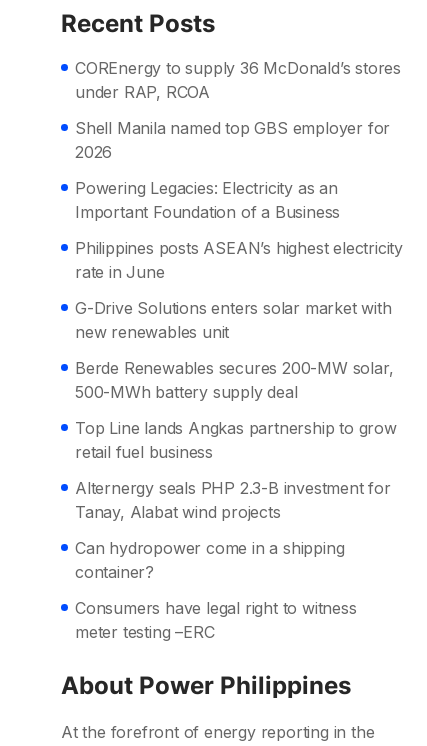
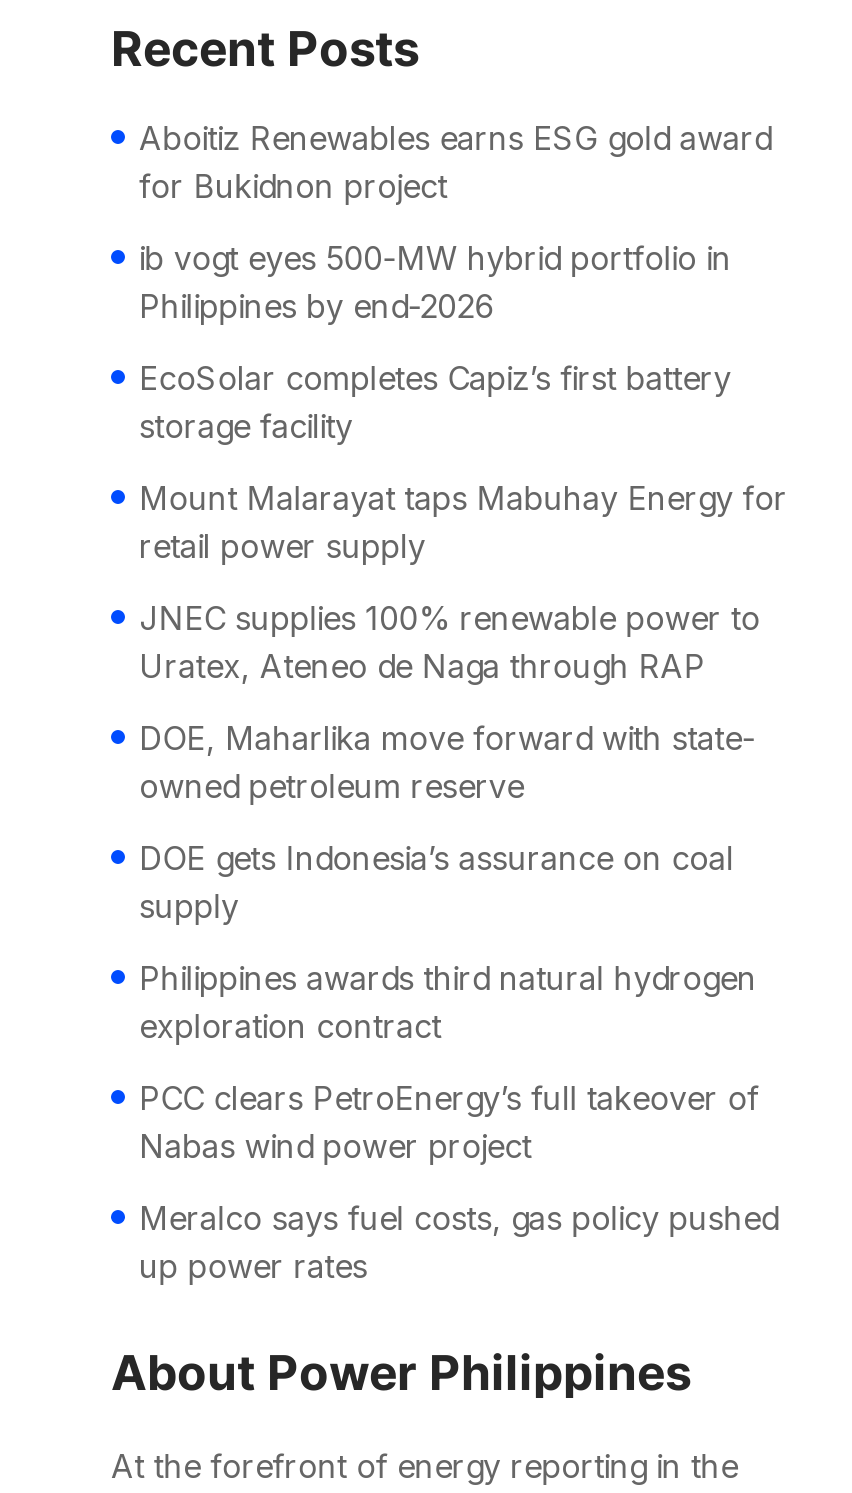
- COREnergy to supply 36 McDonald’s stores
- under RAP, RCOA
+ Aboitiz Renewables earns ESG gold award
+ for Bukidnon project

- Shell Manila named top GBS employer for
- 2026
+ ib vogt eyes 500-MW hybrid portfolio in
+ Philippines by end-2026

- Powering Legacies: Electricity as an
- Important Foundation of a Business
+ EcoSolar completes Capiz’s first battery
+ storage facility

- Philippines posts ASEAN’s highest electricity
- rate in June
+ Mount Malarayat taps Mabuhay Energy for
+ retail power supply

- G-Drive Solutions enters solar market with
- new renewables unit
+ JNEC supplies 100% renewable power to
+ Uratex, Ateneo de Naga through RAP

- Berde Renewables secures 200-MW solar,
- 500-MWh battery supply deal
+ DOE, Maharlika move forward with state-
+ owned petroleum reserve

- Top Line lands Angkas partnership to grow
- retail fuel business
+ DOE gets Indonesia’s assurance on coal
+ supply

- Alternergy seals PHP 2.3-B investment for
- Tanay, Alabat wind projects
+ Philippines awards third natural hydrogen
+ exploration contract

- Can hydropower come in a shipping
- container?
+ PCC clears PetroEnergy’s full takeover of
+ Nabas wind power project

- Consumers have legal right to witness
- meter testing –ERC
+ Meralco says fuel costs, gas policy pushed
+ up power rates
